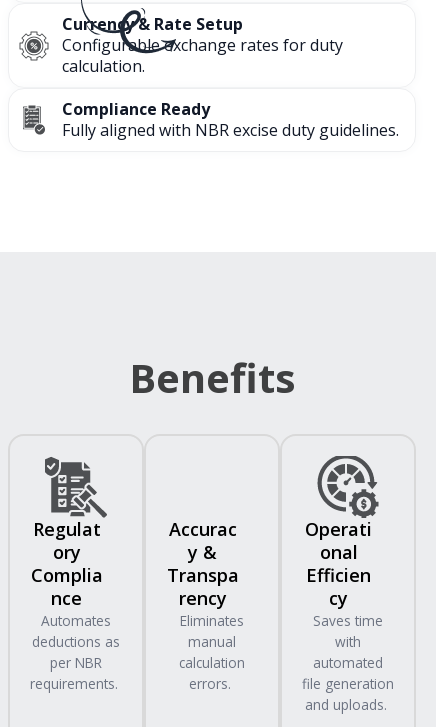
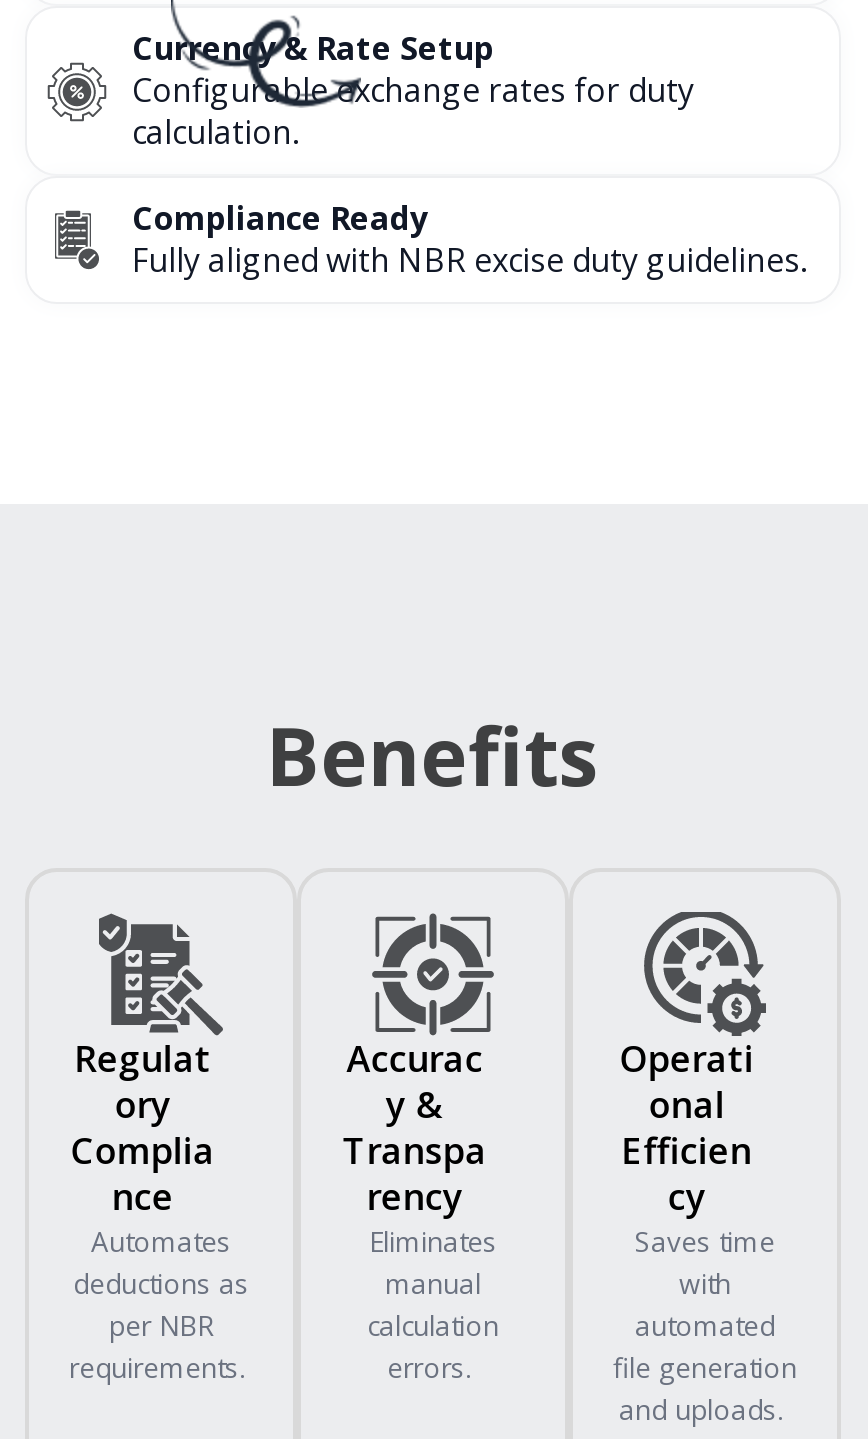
+ [image]
